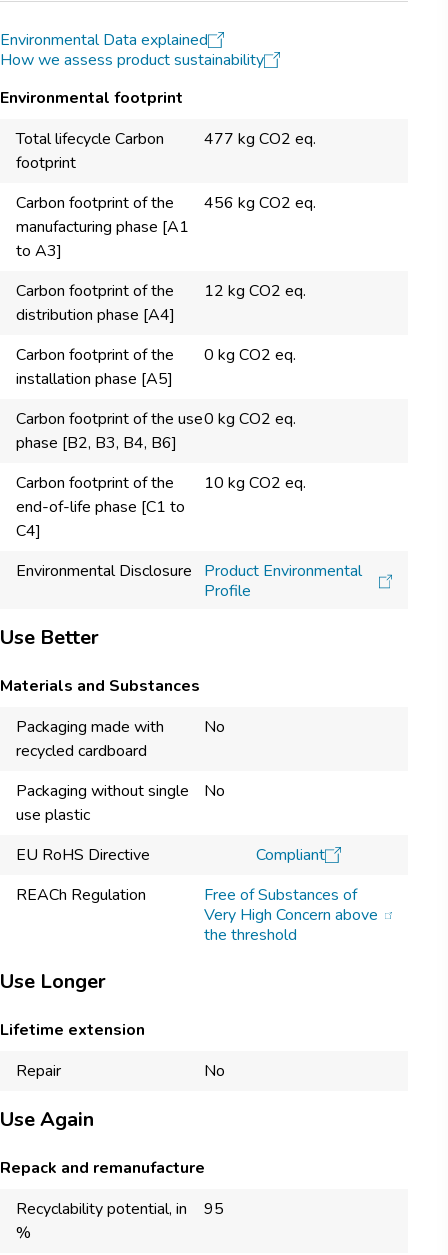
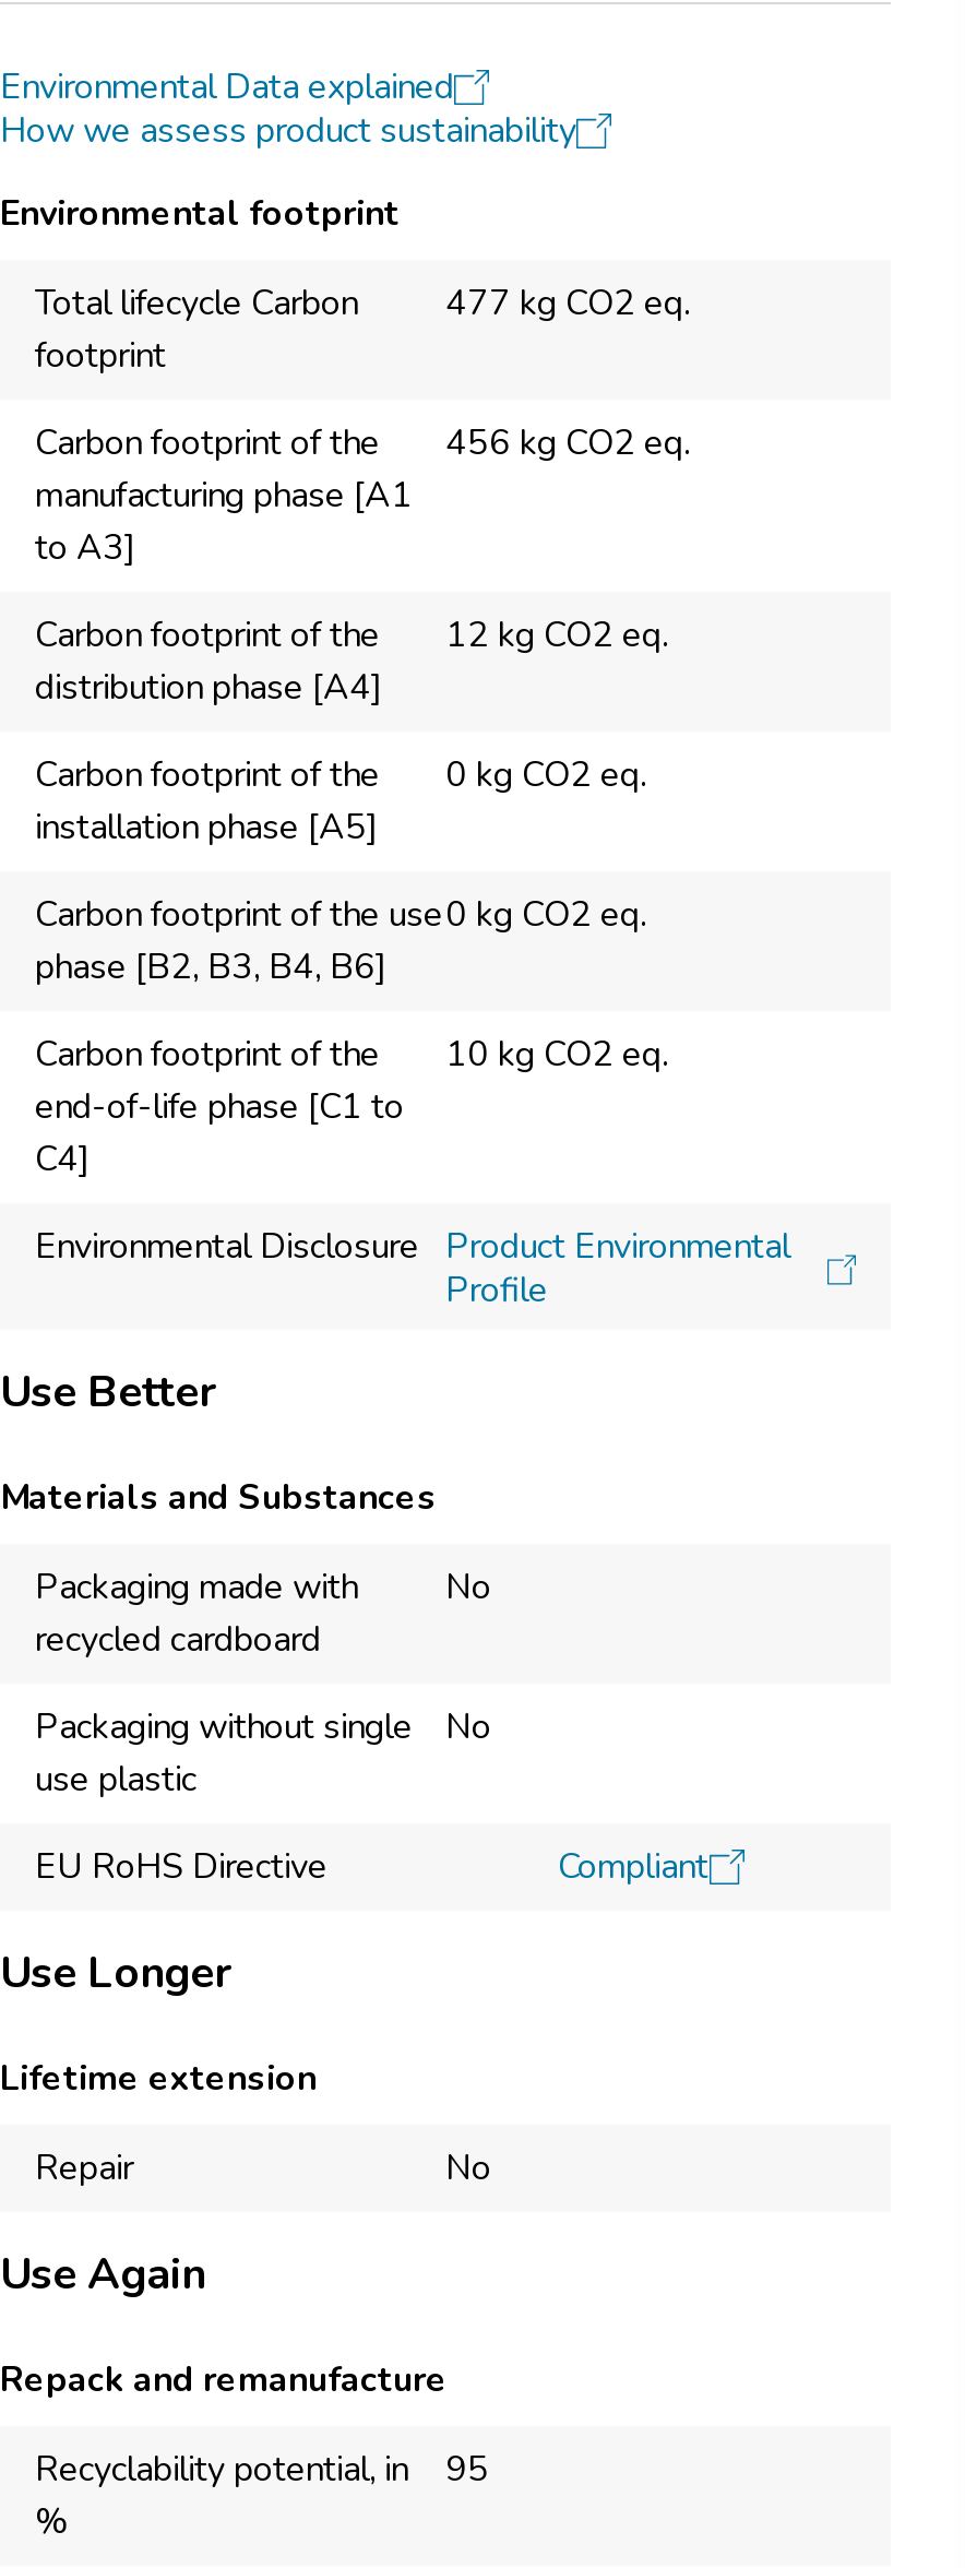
- REACh Regulation
- Free of Substances of
- Very High Concern above
- the threshold
